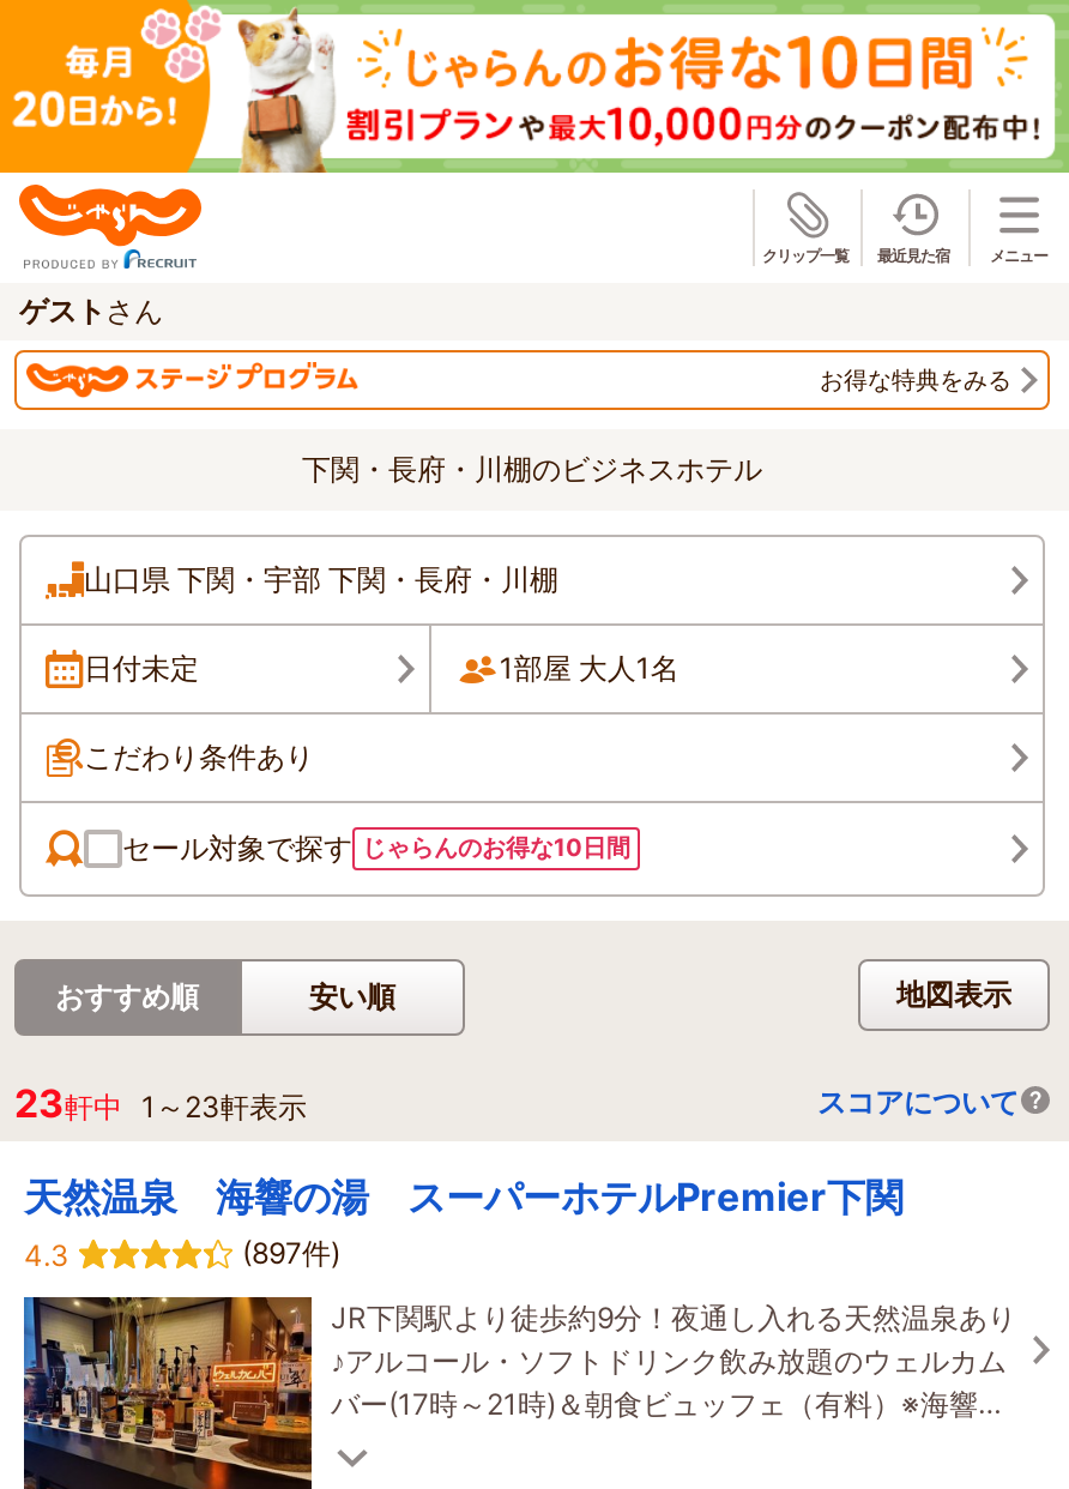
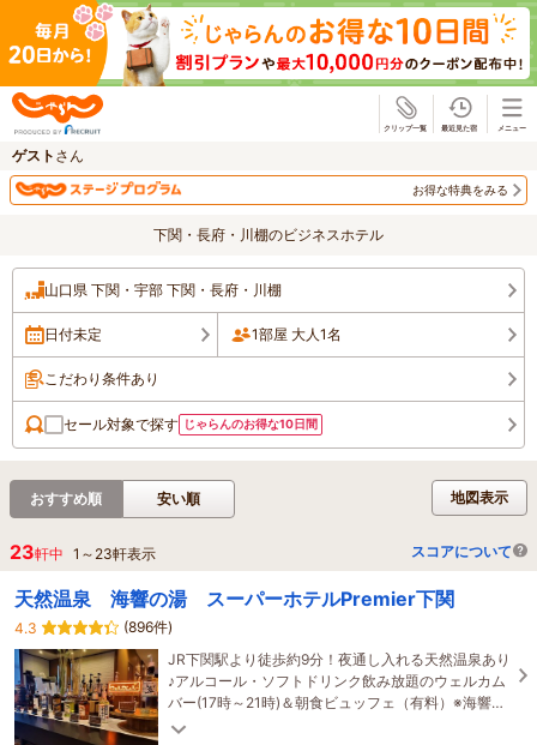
- (897件)
+ (896件)
